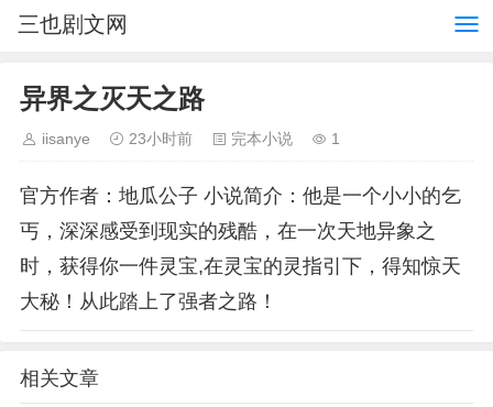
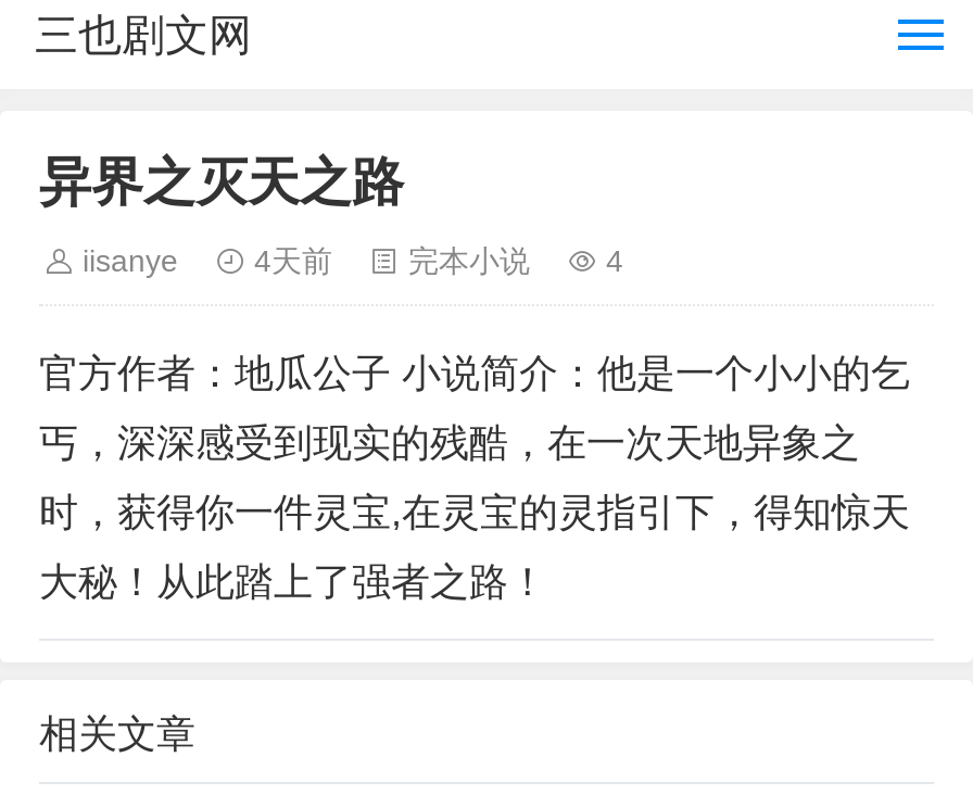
- 23小时前
+ 4天前

- 1
+ 4
